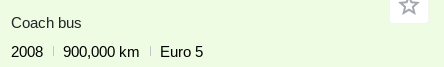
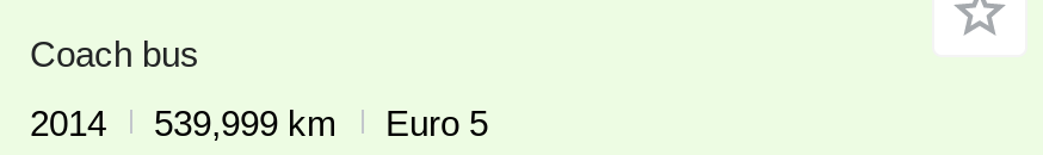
- 2008
+ 2014

- 900,000 km
+ 539,999 km
